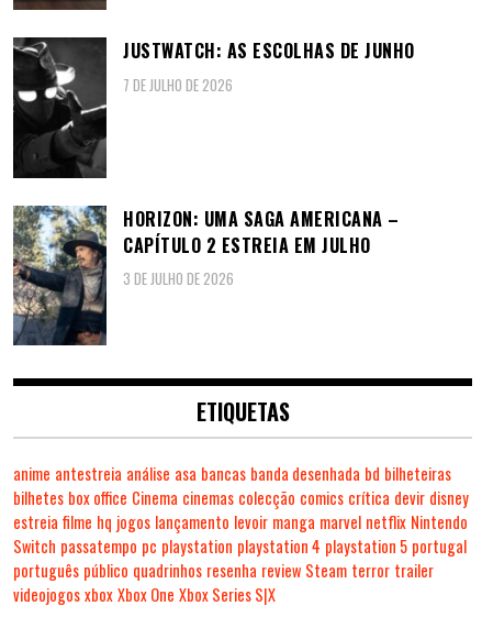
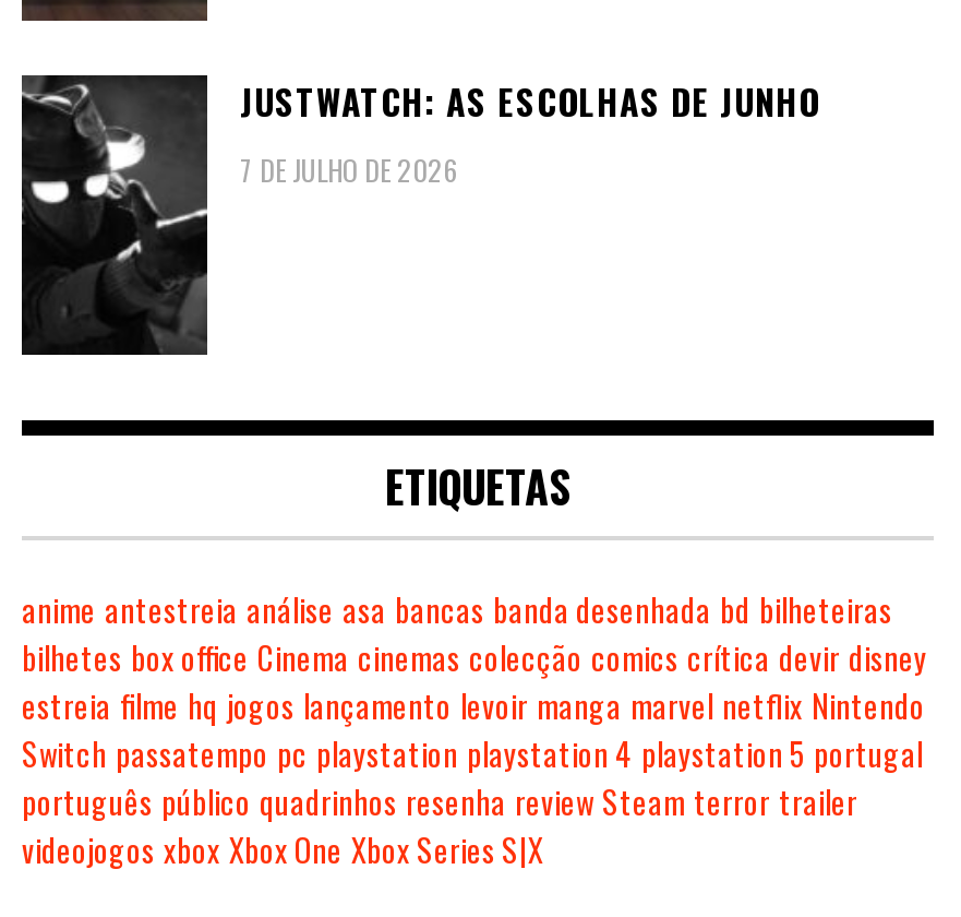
- [image]
- HORIZON: UMA SAGA AMERICANA –
- CAPÍTULO 2 ESTREIA EM JULHO
- 3 DE JULHO DE 2026
